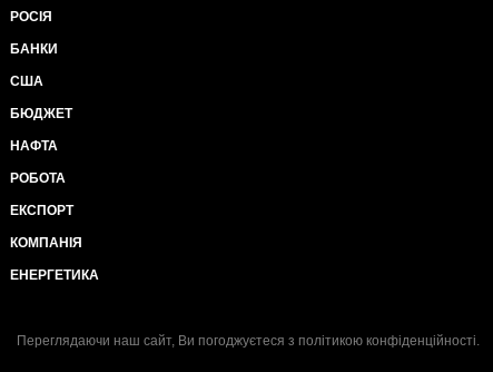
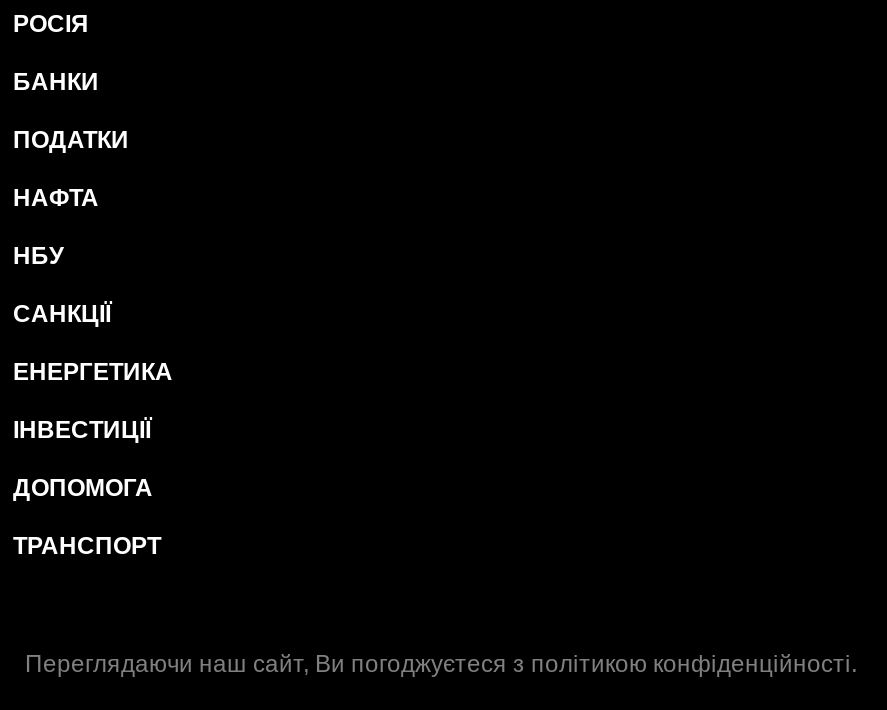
- США
- БЮДЖЕТ
+ ПОДАТКИ

moved up: НАФТА

- РОБОТА
- ЕКСПОРТ
- КОМПАНІЯ
+ НБУ
+ САНКЦІЇ

moved up: ЕНЕРГЕТИКА

+ ІНВЕСТИЦІЇ
+ ДОПОМОГА
+ ТРАНСПОРТ
